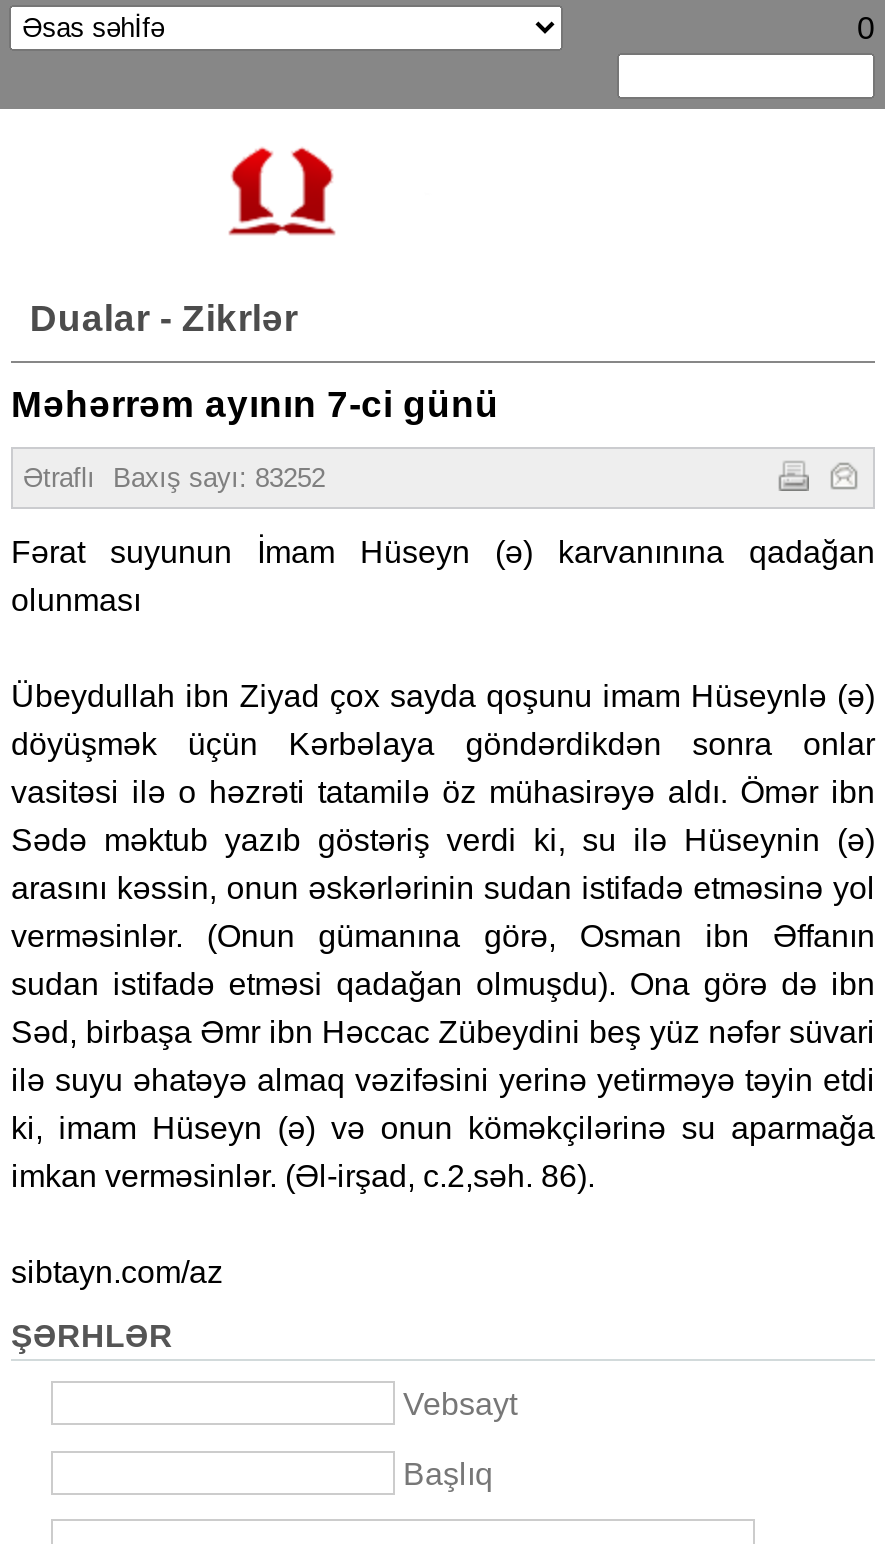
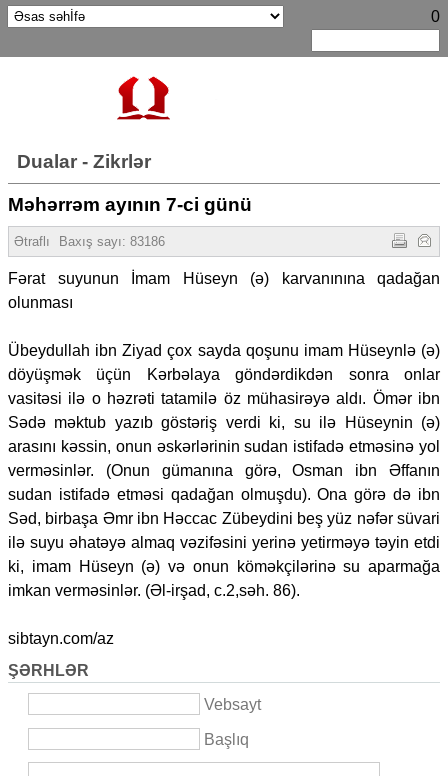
- Ətraflı Baxış sayı: 83252
+ Ətraflı Baxış sayı: 83186
